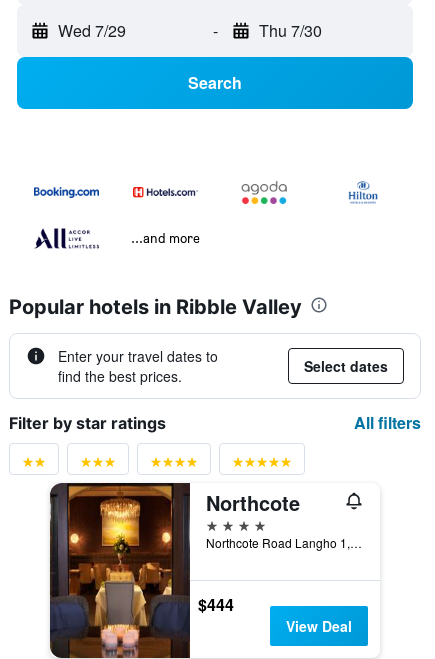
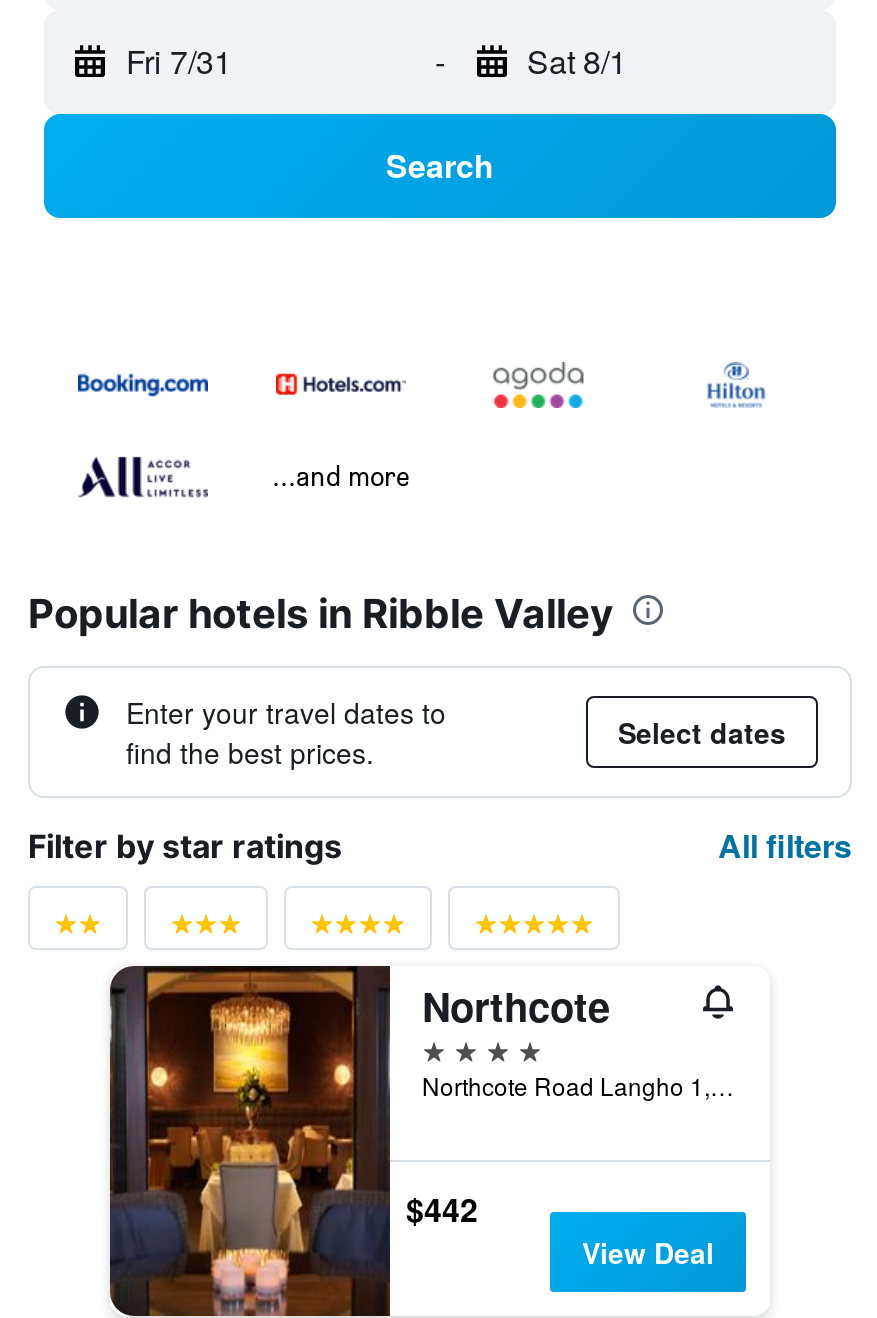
- Wed 7/29
+ Fri 7/31

- Thu 7/30
+ Sat 8/1

- $444
+ $442
